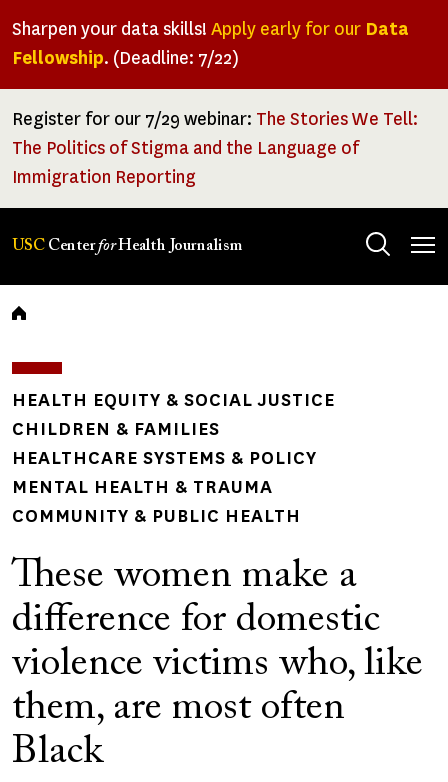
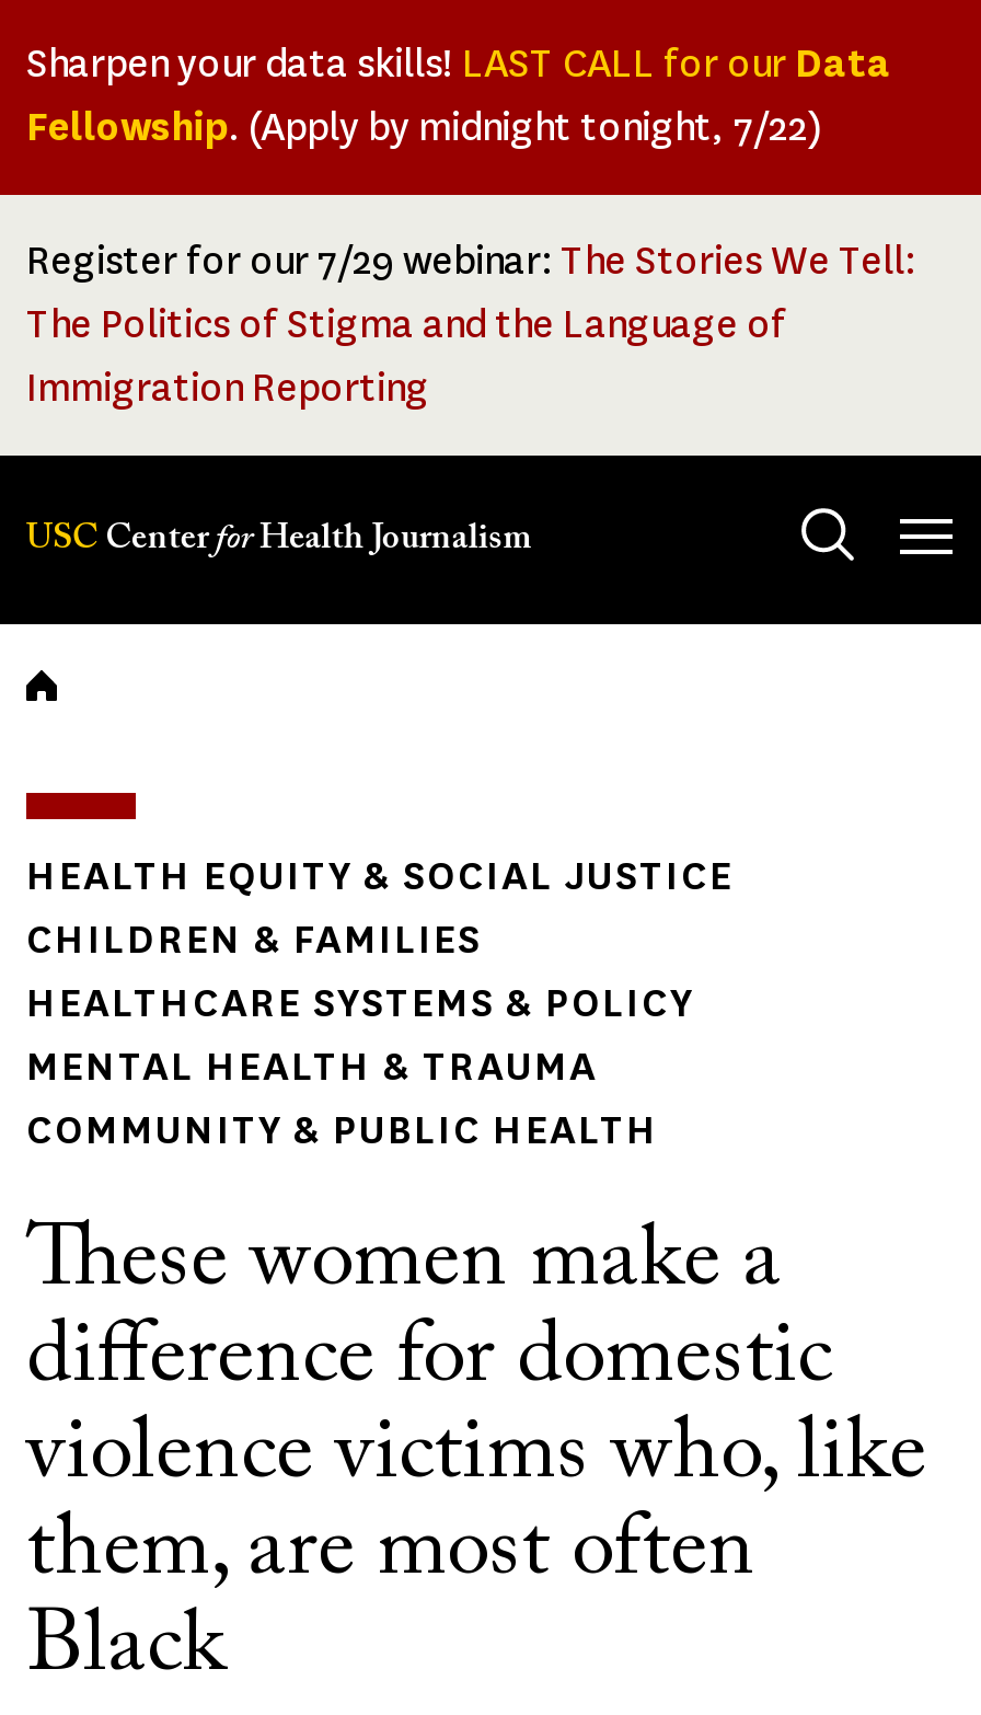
- Sharpen your data skills! Apply early for our Data
- Fellowship. (Deadline: 7/22)
+ Sharpen your data skills! LAST CALL for our Data
+ Fellowship. (Apply by midnight tonight, 7/22)
